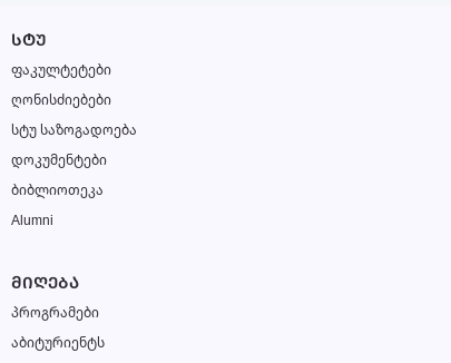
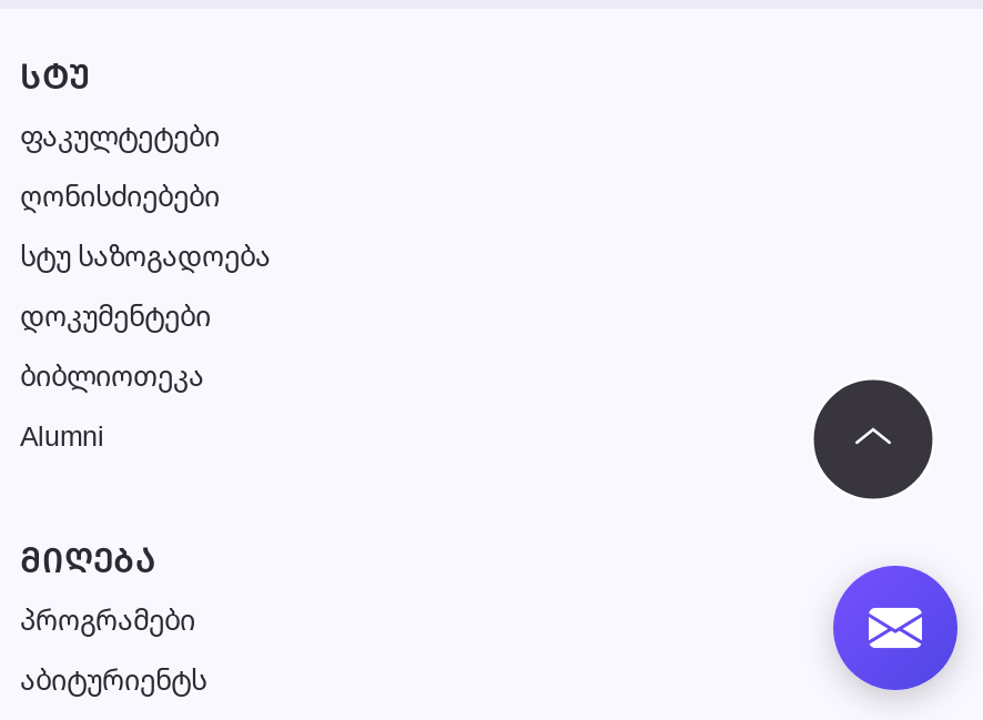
+ [image]

+ [image]
